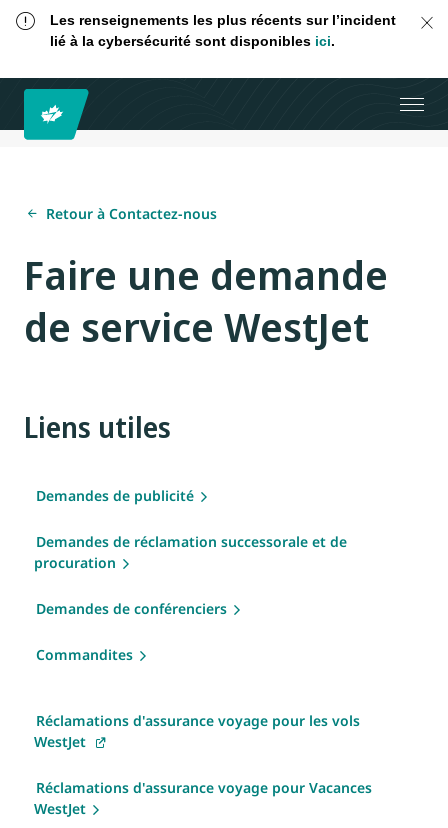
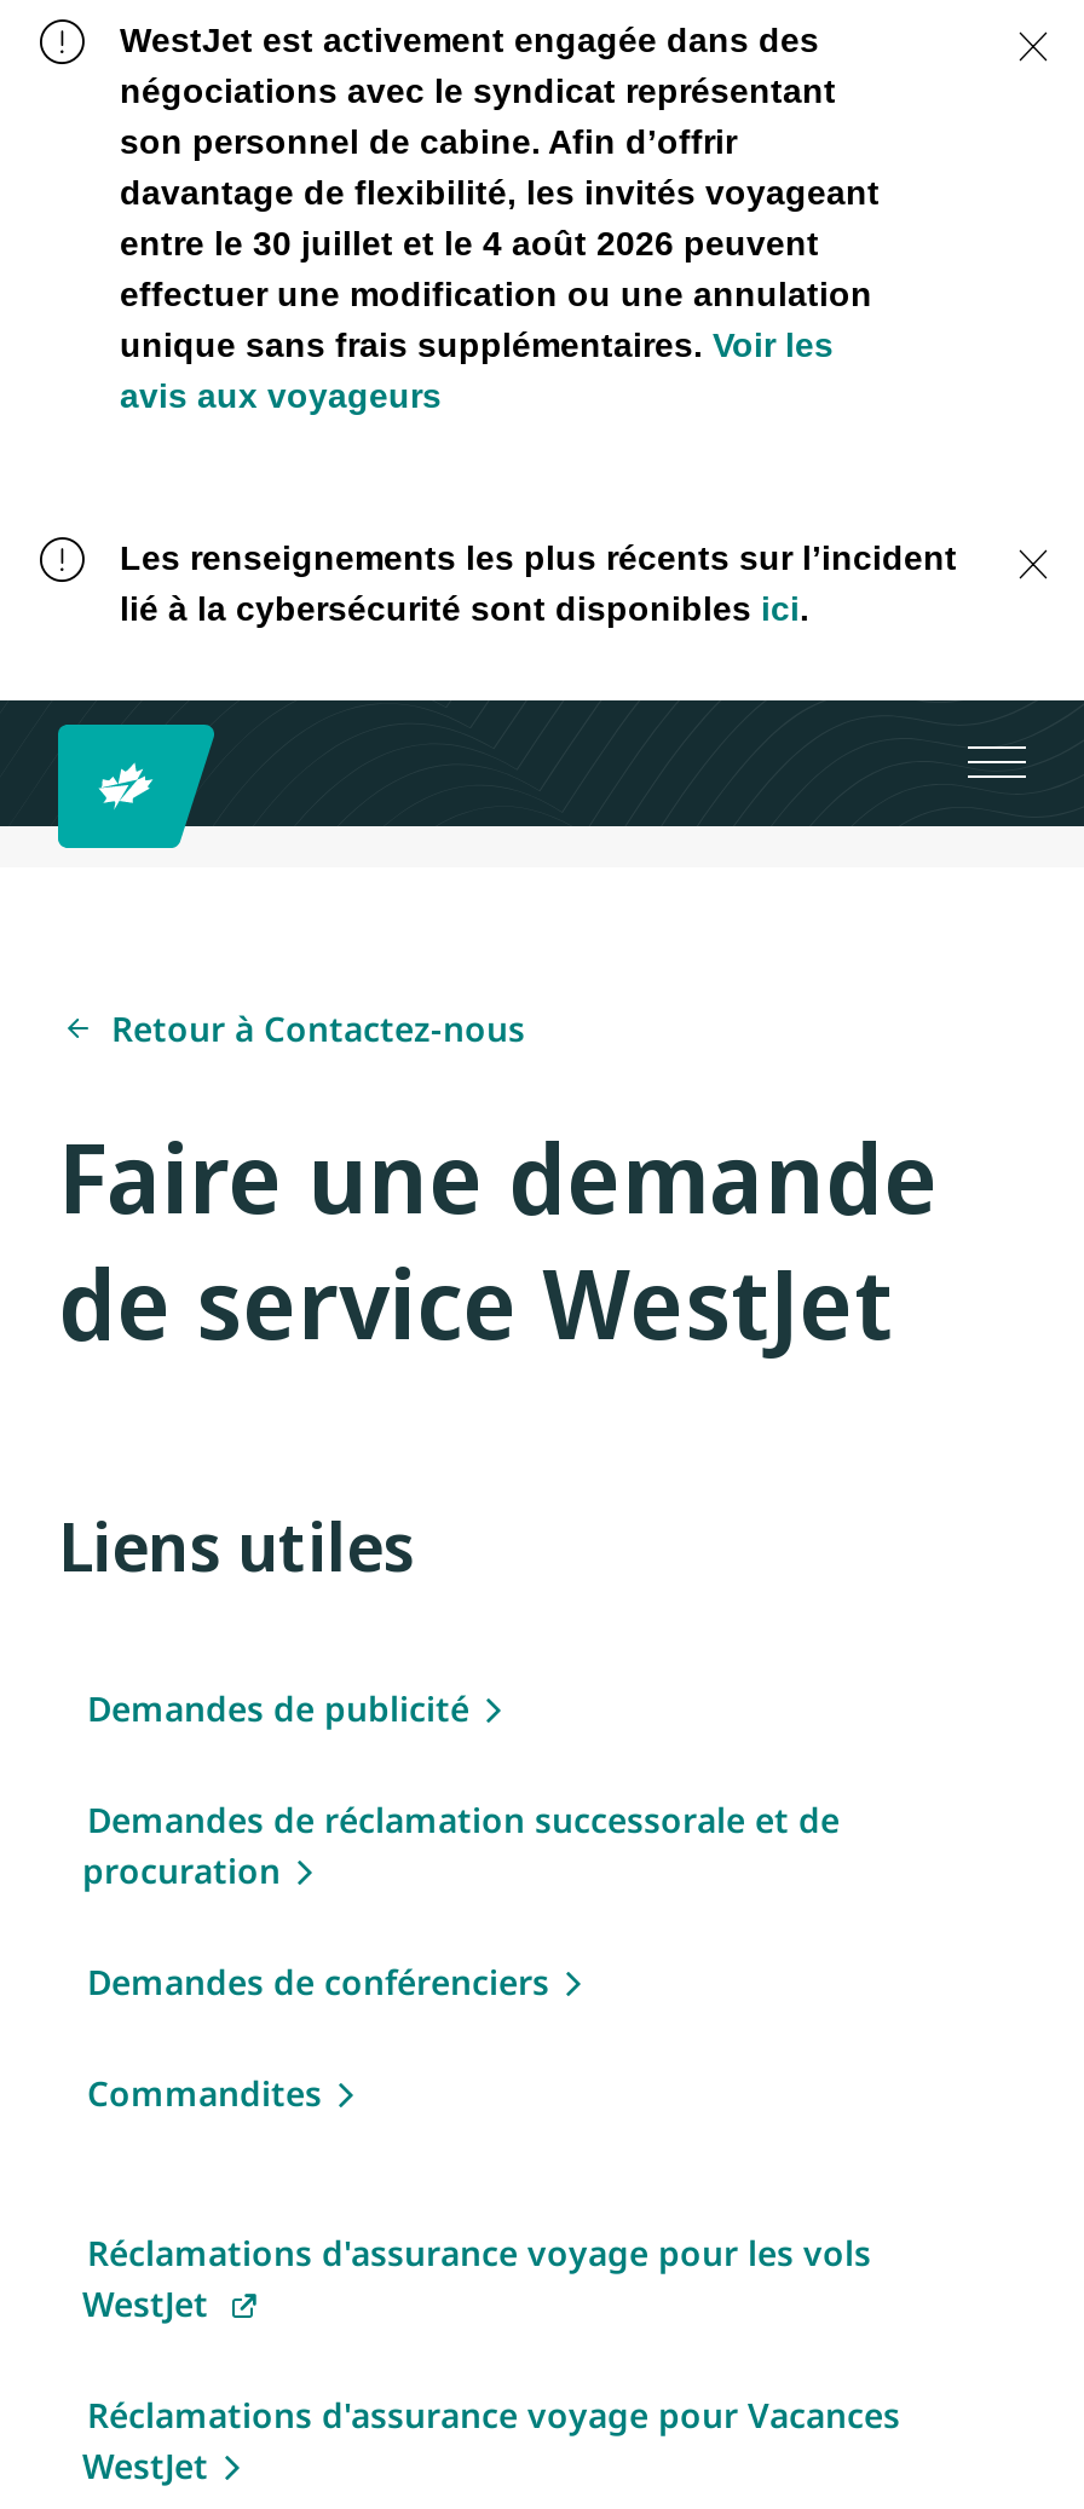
+ WestJet est activement engagée dans des
+ négociations avec le syndicat représentant
+ son personnel de cabine. Afin d’offrir
+ davantage de flexibilité, les invités voyageant
+ entre le 30 juillet et le 4 août 2026 peuvent
+ effectuer une modification ou une annulation
+ unique sans frais supplémentaires. Voir les
+ avis aux voyageurs
